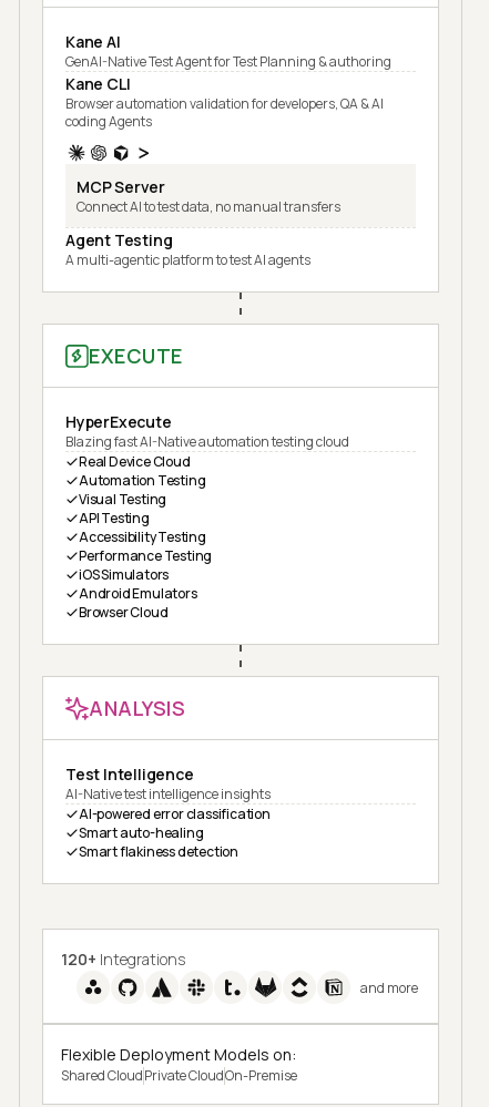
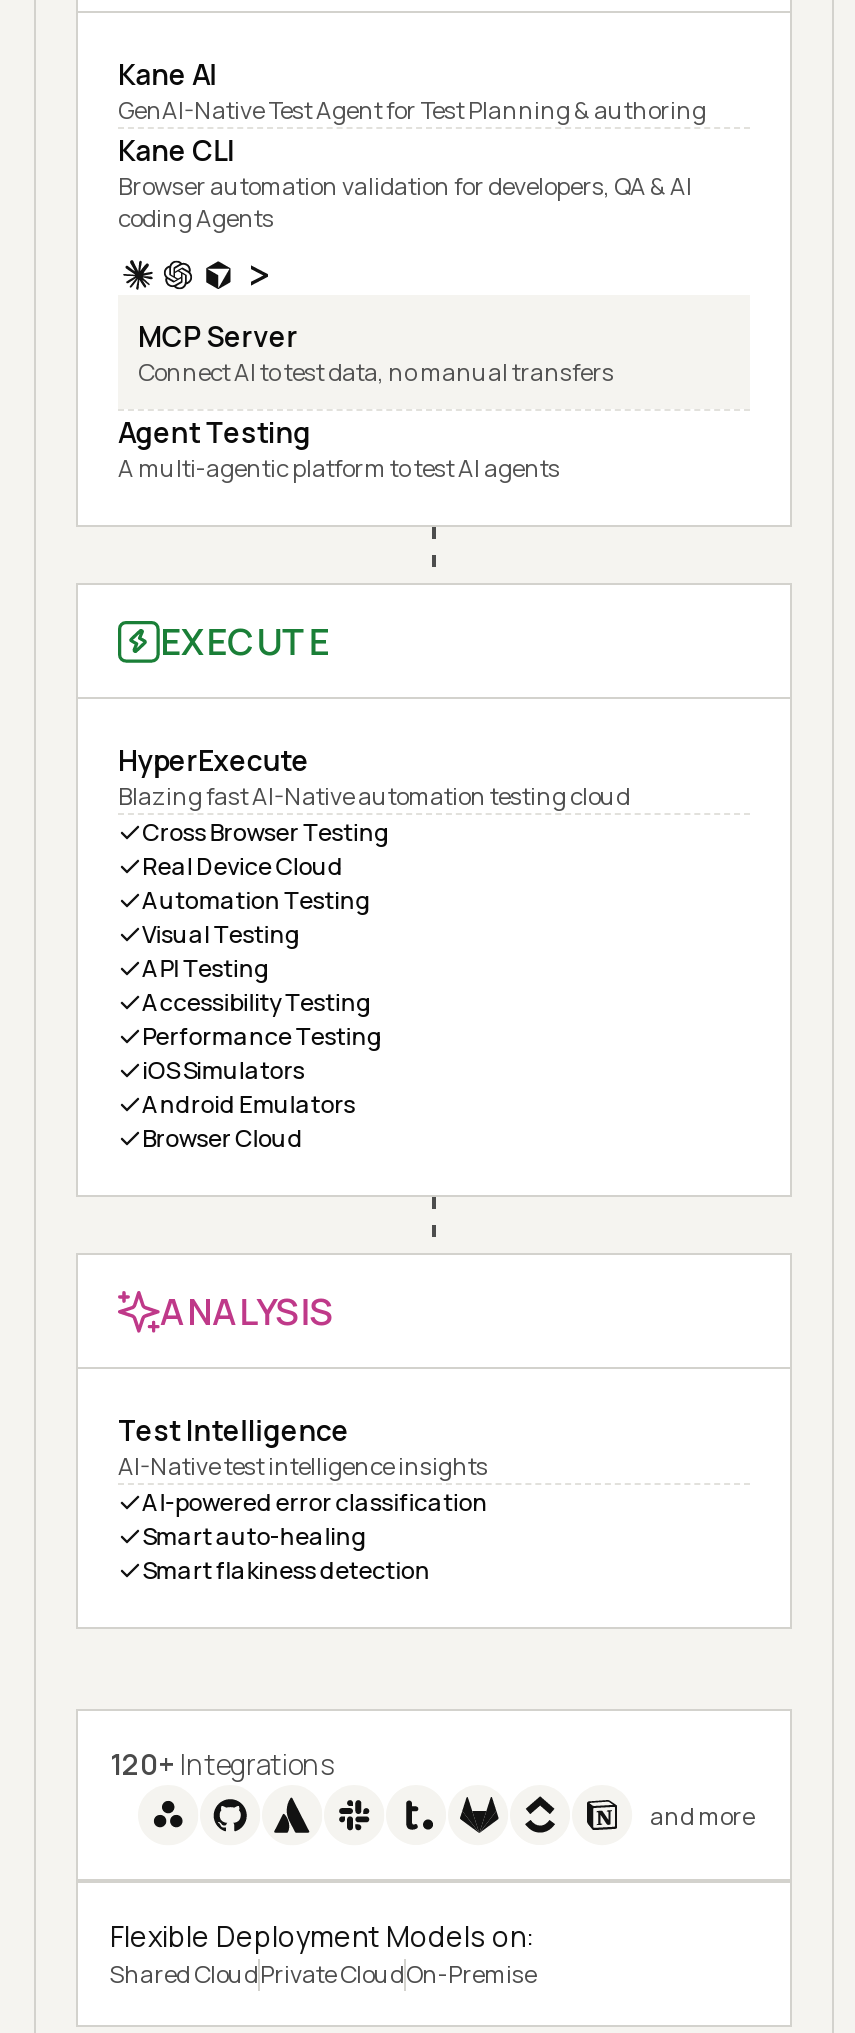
+ Cross Browser Testing
